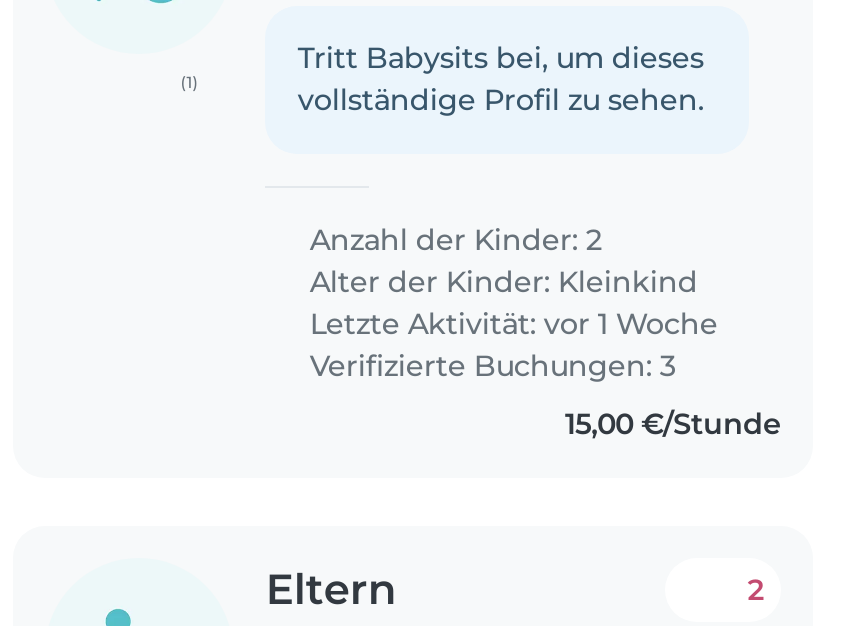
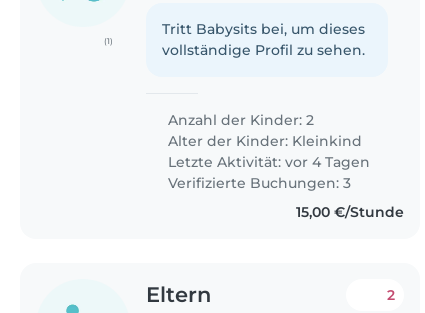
- Letzte Aktivität: vor 1 Woche
+ Letzte Aktivität: vor 4 Tagen
